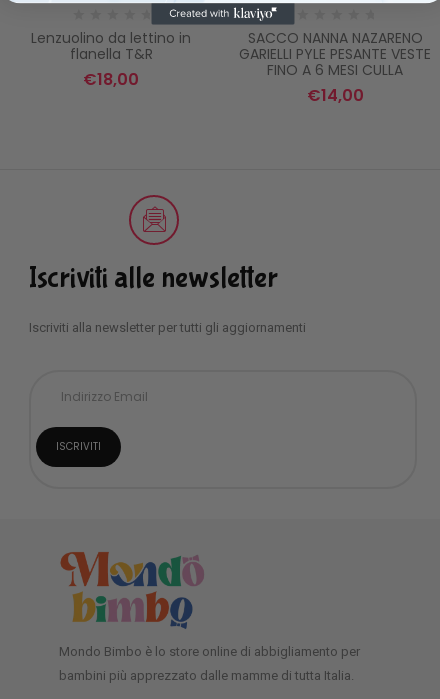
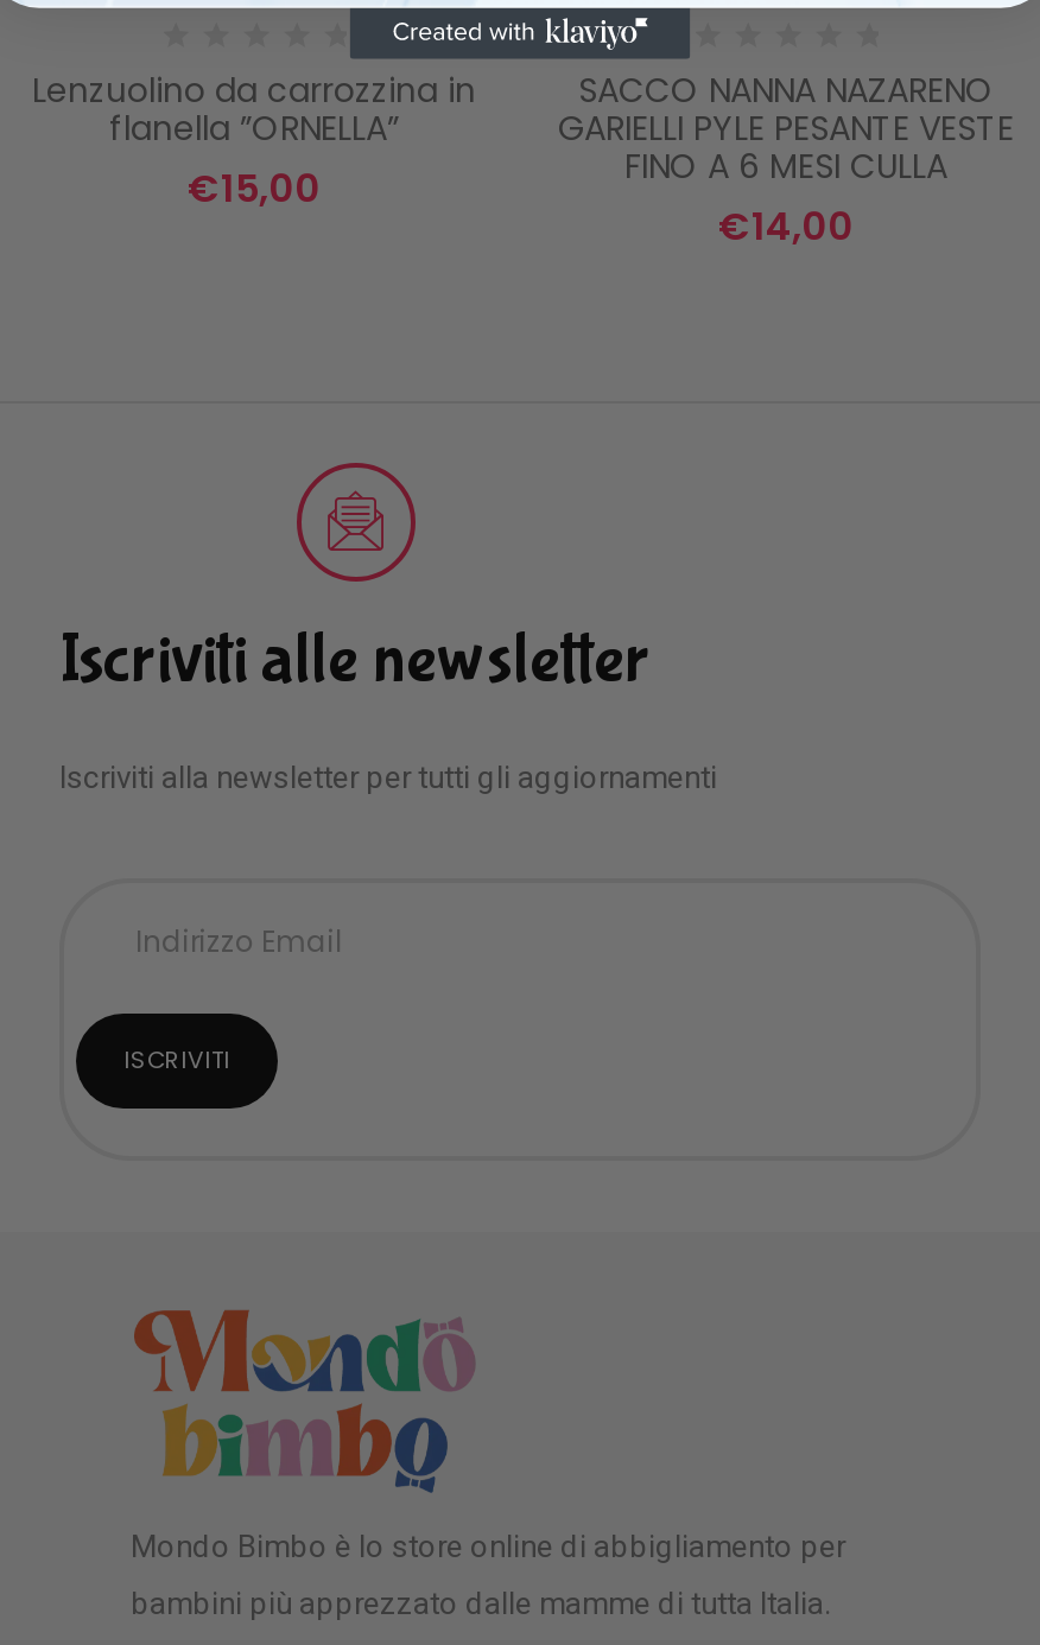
- Lenzuolino da lettino in
+ Lenzuolino da carrozzina in

- flanella T&R
+ flanella ”ORNELLA”

- €18,00
+ €15,00
